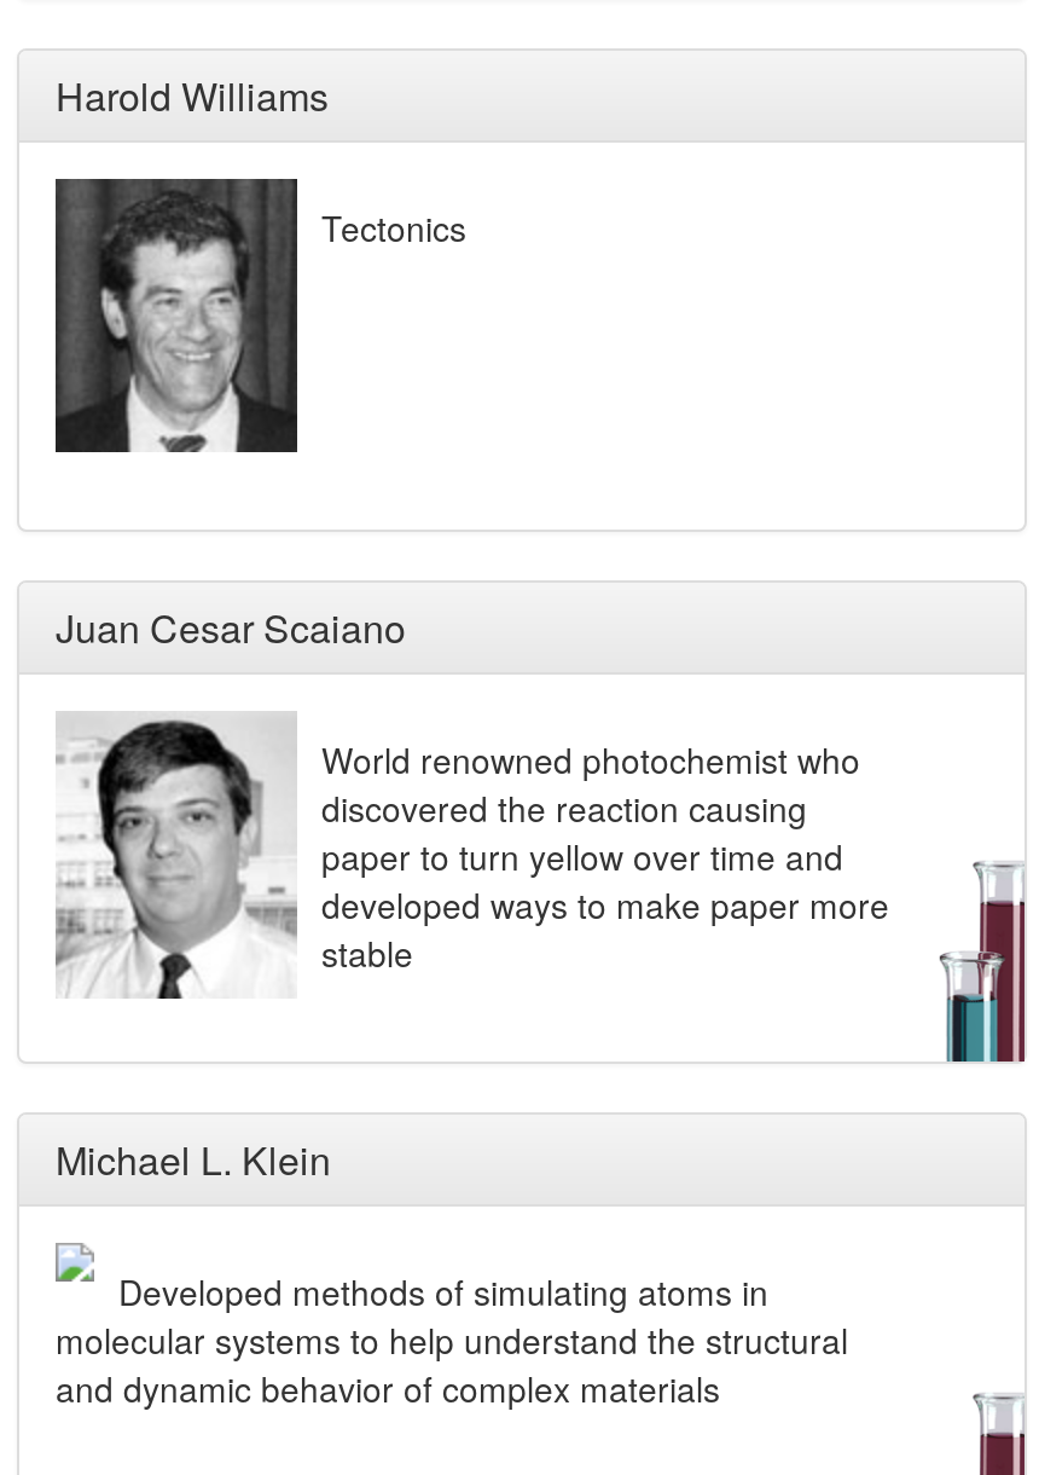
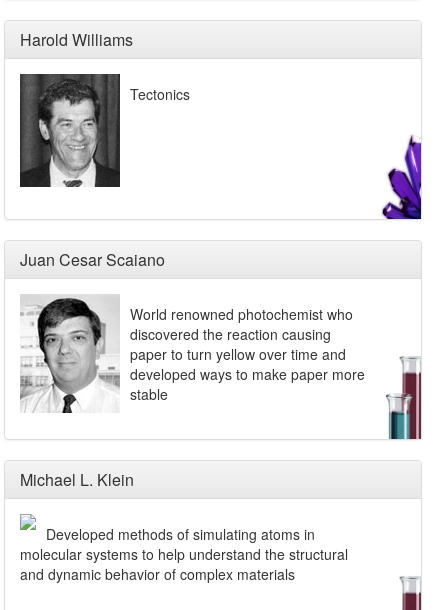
+ [image]
